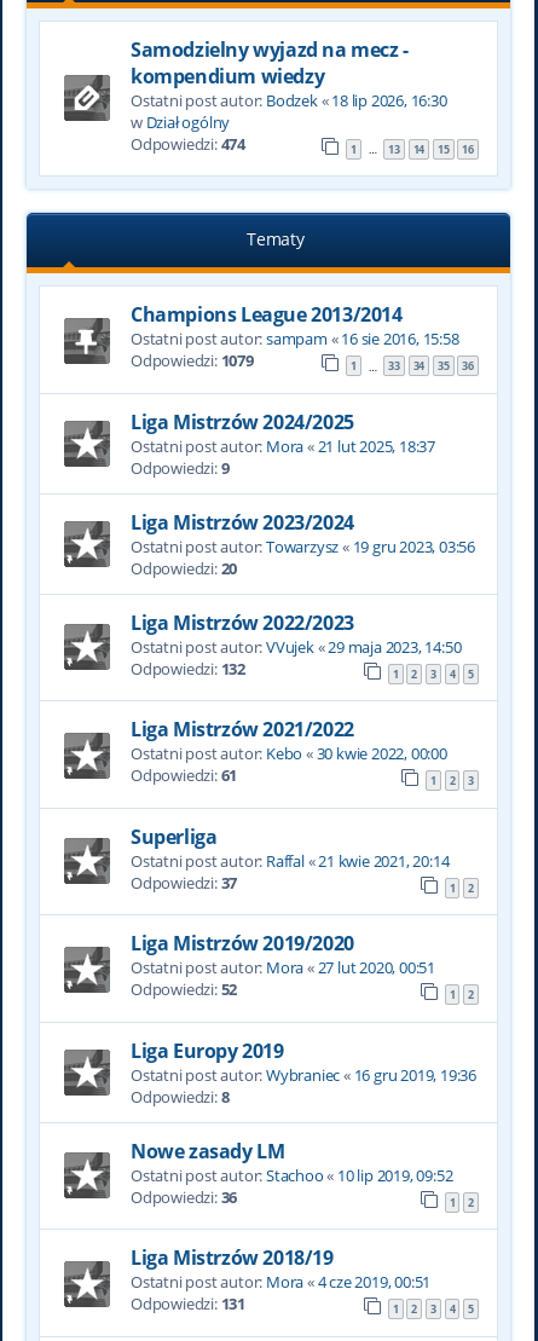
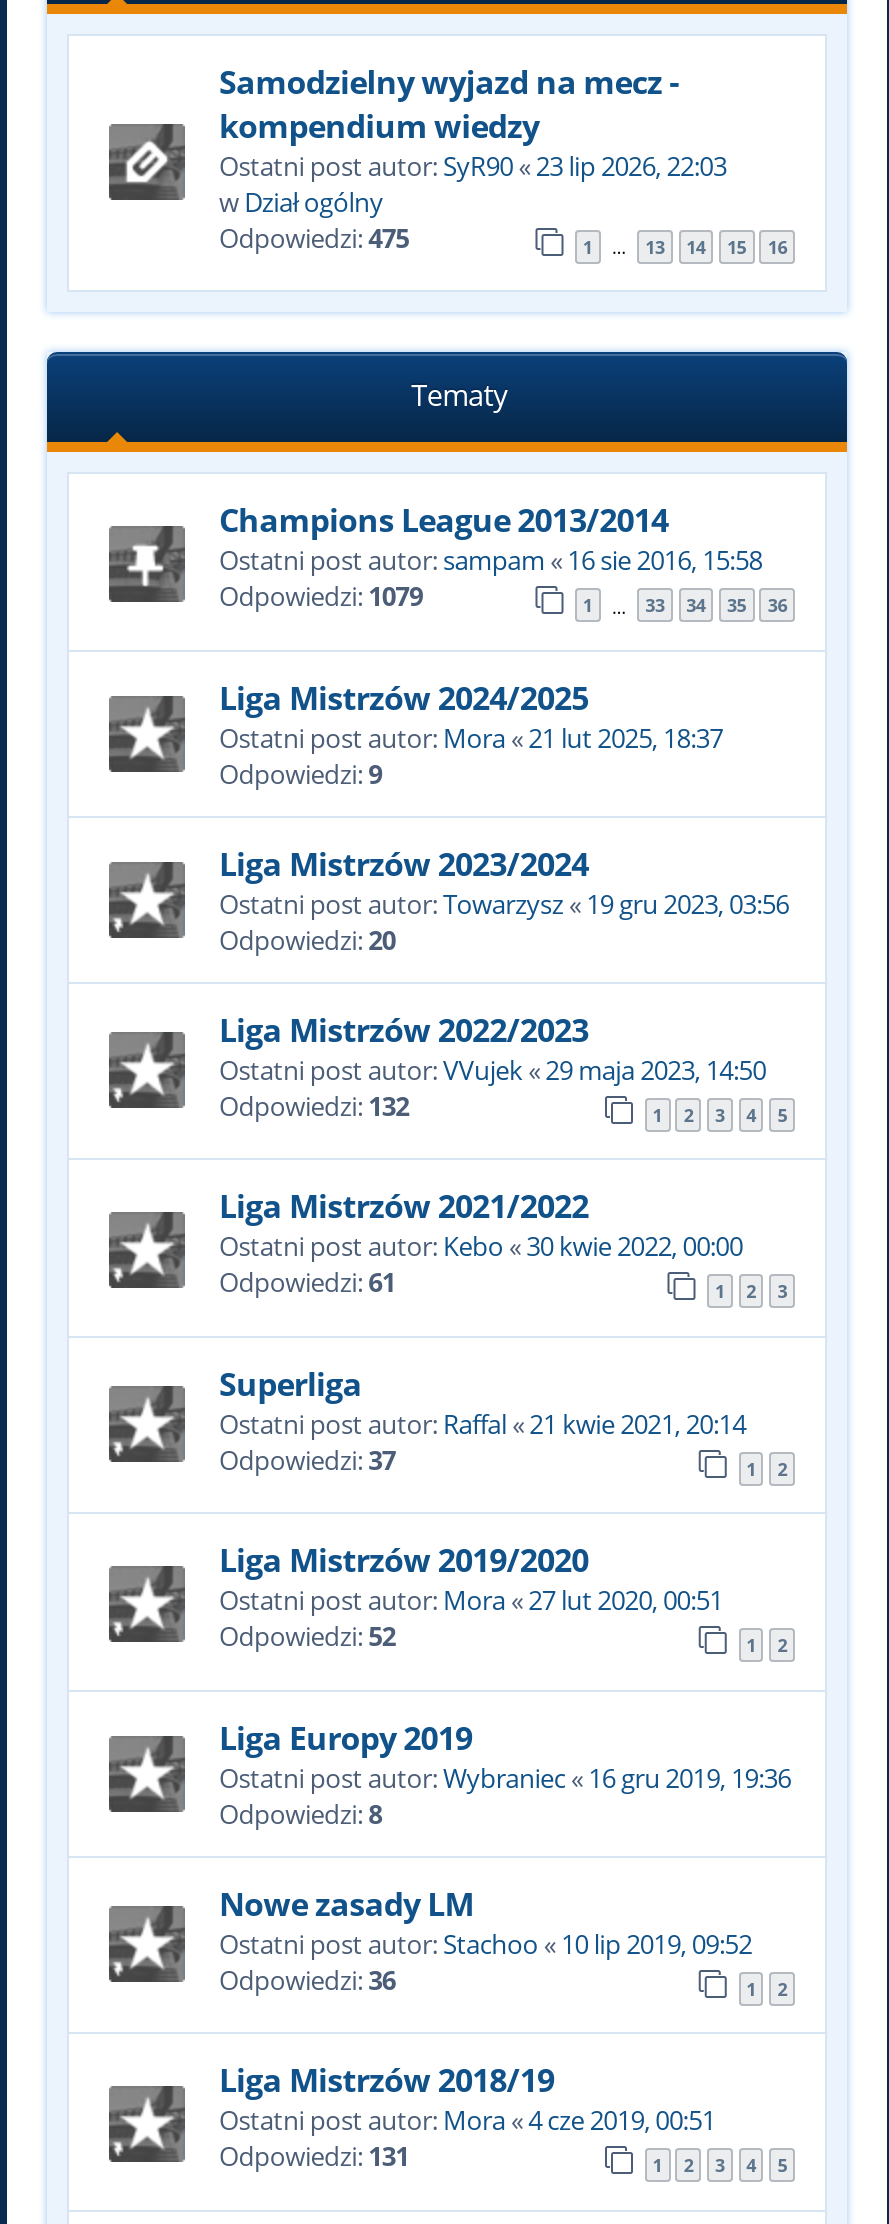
- Ostatni post autor: Bodzek «18 lip 2026, 16:30
+ Ostatni post autor: SyR90 «23 lip 2026, 22:03

- Odpowiedzi: 474
+ Odpowiedzi: 475
